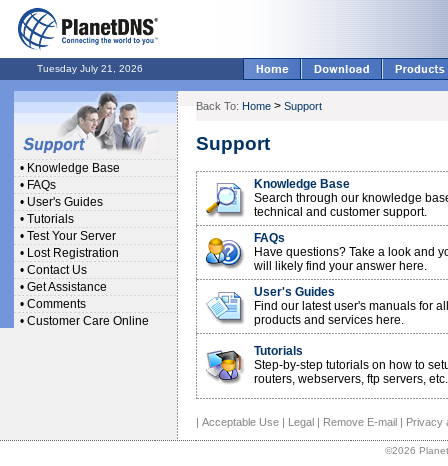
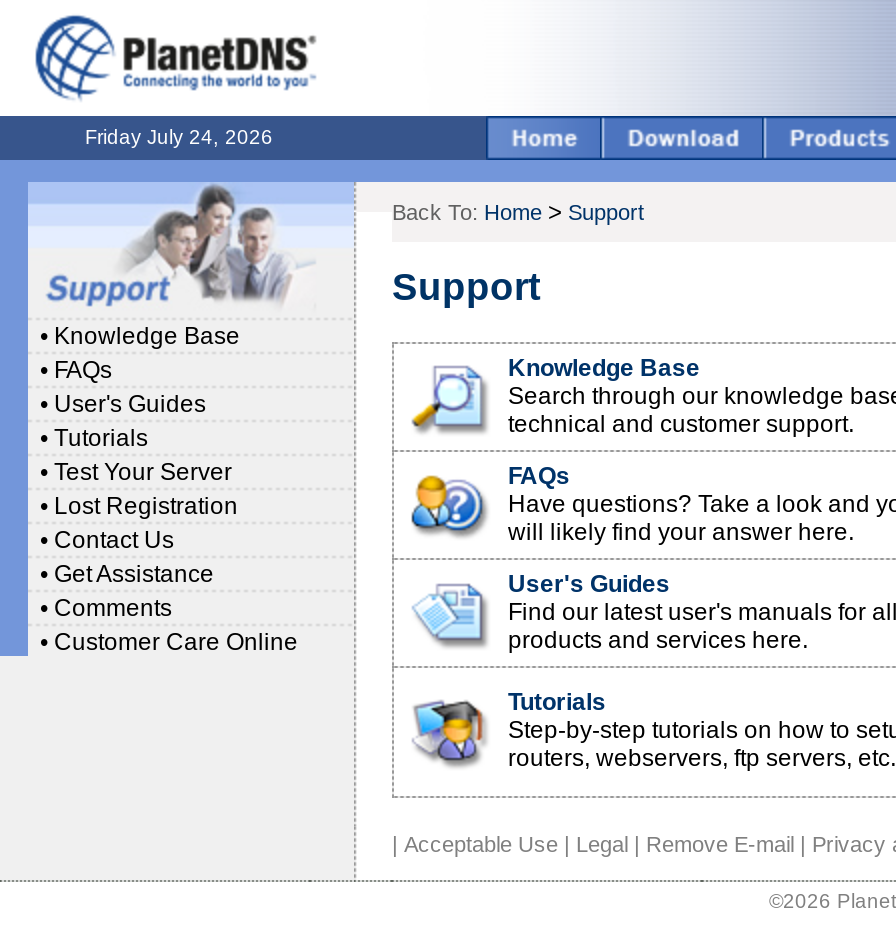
- Tuesday July 21, 2026
+ Friday July 24, 2026
